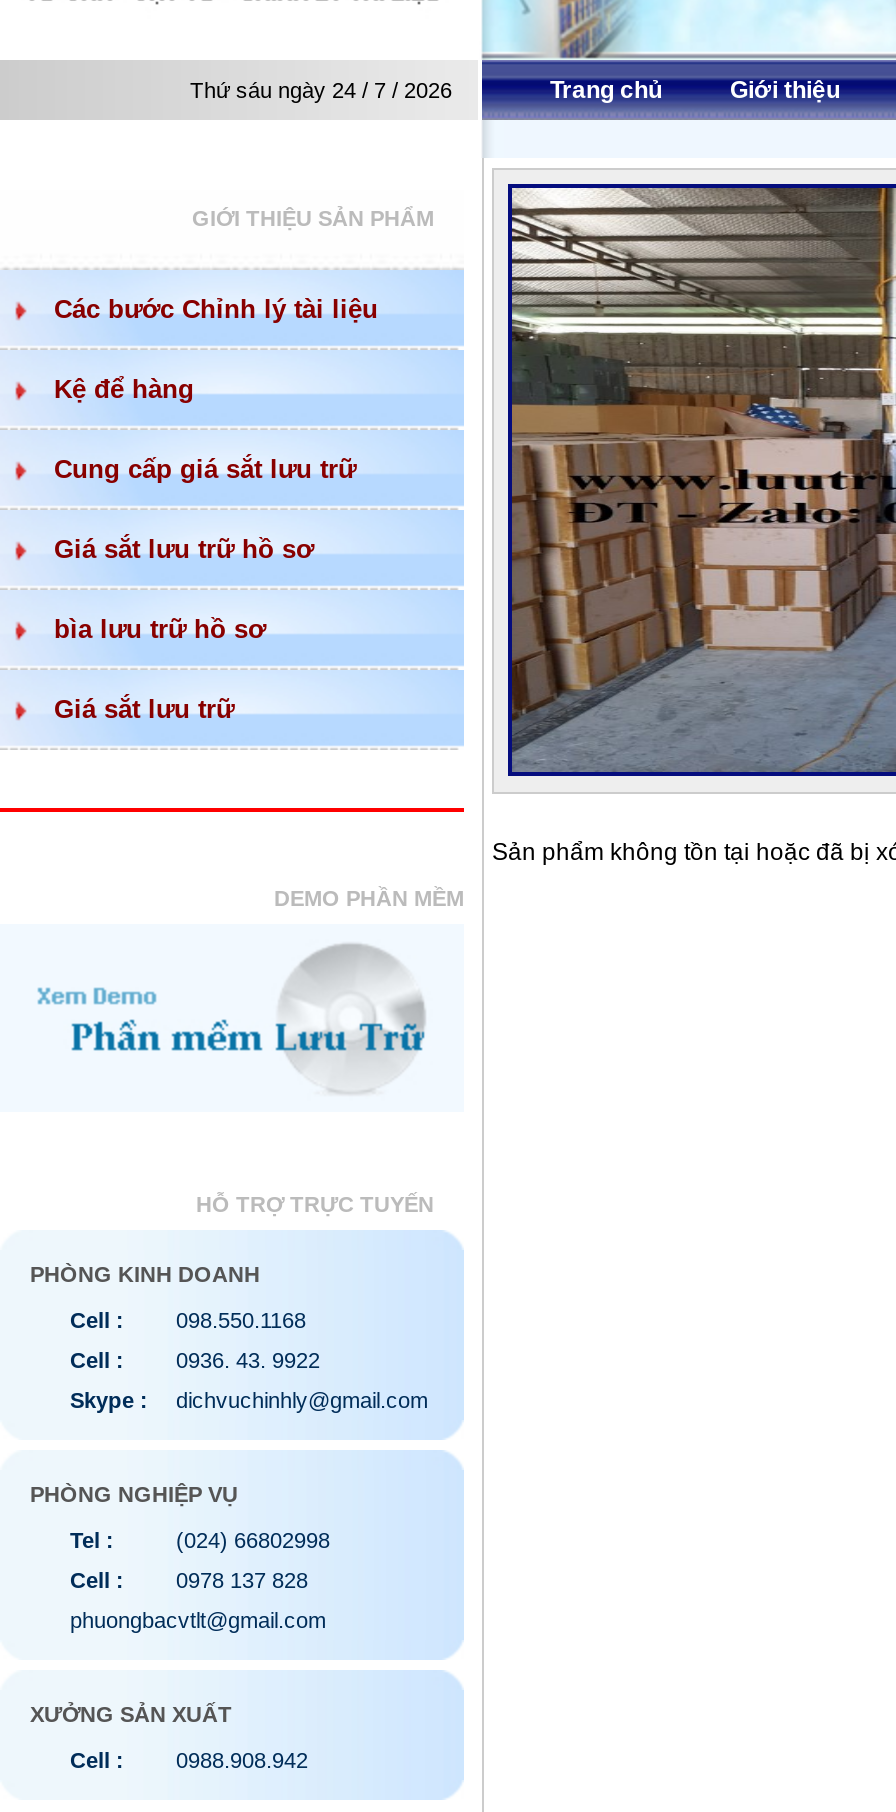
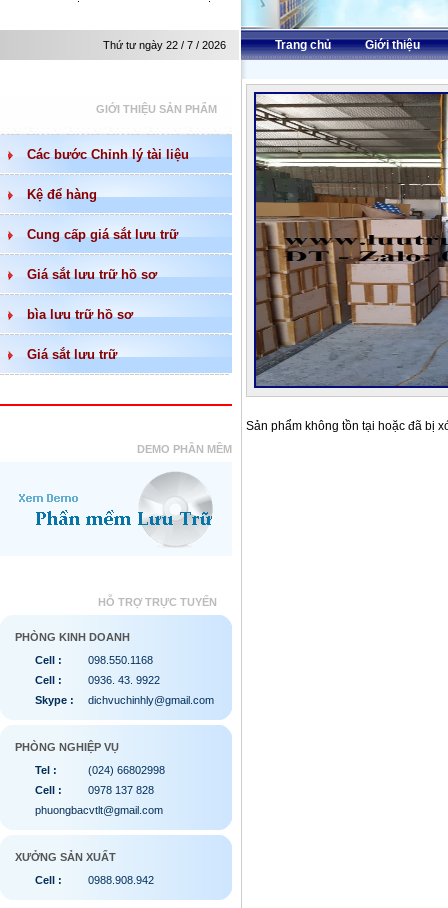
- Thứ sáu ngày 24 / 7 / 2026
+ Thứ tư ngày 22 / 7 / 2026
